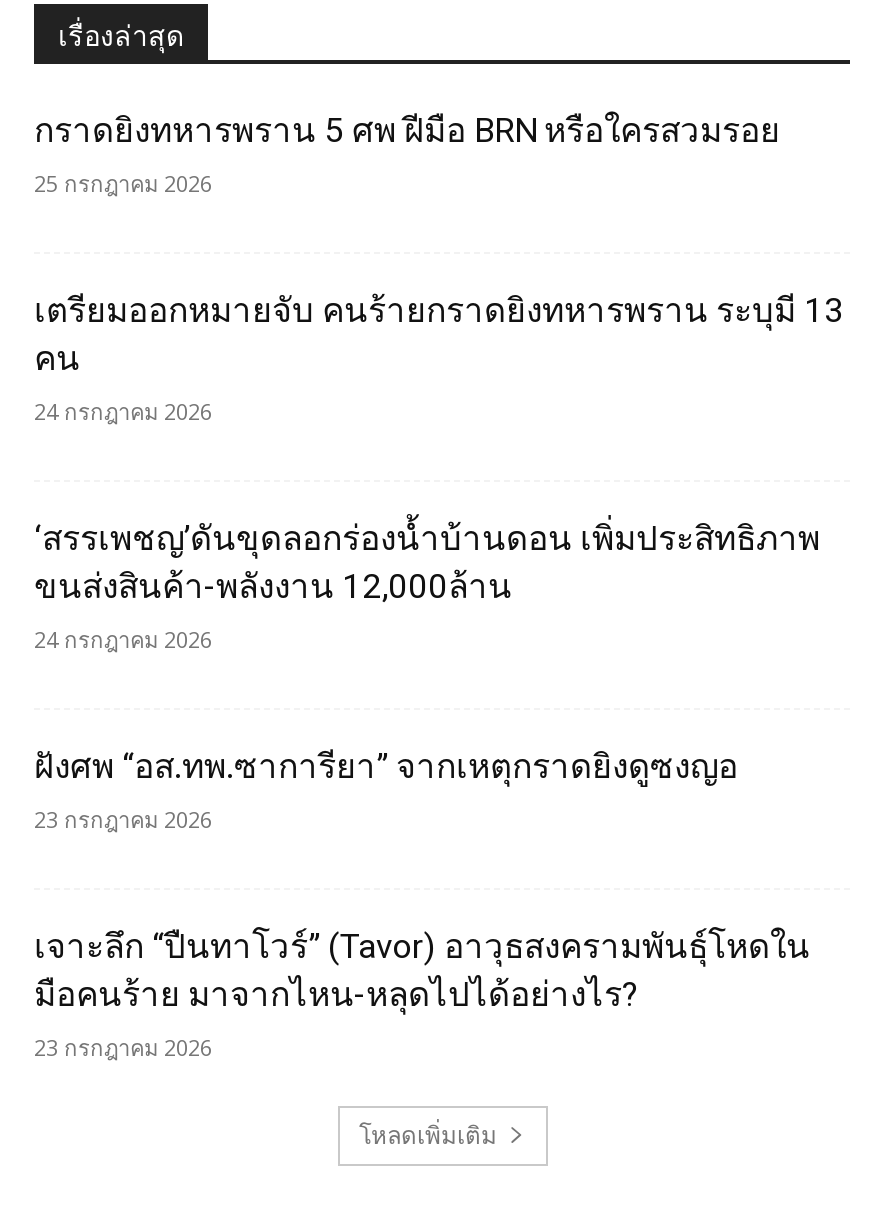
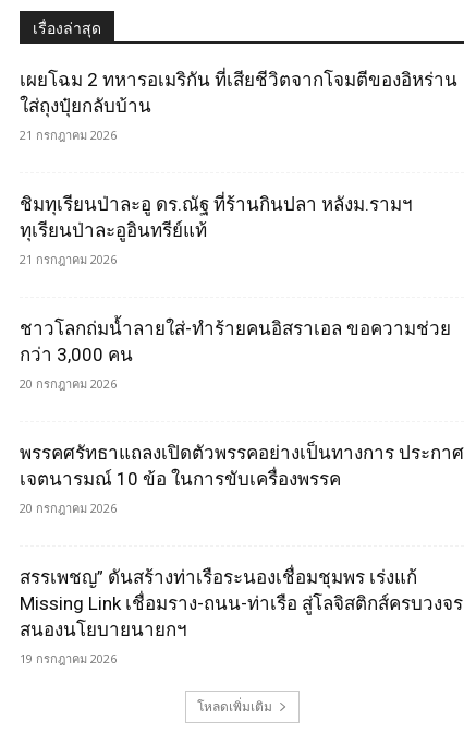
- กราดยิงทหารพราน 5 ศพ ฝีมือ BRN หรือใครสวมรอย
- 25 กรกฎาคม 2026
+ เผยโฉม 2 ทหารอเมริกัน ที่เสียชีวิตจากโจมตีของอิหร่าน
+ ใส่ถุงปุ๋ยกลับบ้าน
+ 21 กรกฎาคม 2026

- เตรียมออกหมายจับ คนร้ายกราดยิงทหารพราน ระบุมี 13
- คน
- 24 กรกฎาคม 2026
+ ชิมทุเรียนป่าละอู ดร.ณัฐ ที่ร้านกินปลา หลังม.รามฯ
+ ทุเรียนป่าละอูอินทรีย์แท้
+ 21 กรกฎาคม 2026

- ‘สรรเพชญ’ดันขุดลอกร่องน้ำบ้านดอน เพิ่มประสิทธิภาพ
- ขนส่งสินค้า-พลังงาน 12,000ล้าน
- 24 กรกฎาคม 2026
+ ชาวโลกถ่มน้ำลายใส่-ทำร้ายคนอิสราเอล ขอความช่วย
+ กว่า 3,000 คน
+ 20 กรกฎาคม 2026

- ฝังศพ “อส.ทพ.ซาการียา” จากเหตุกราดยิงดูซงญอ
- 23 กรกฎาคม 2026
+ พรรคศรัทธาแถลงเปิดตัวพรรคอย่างเป็นทางการ ประกาศ
+ เจตนารมณ์ 10 ข้อ ในการขับเครื่องพรรค
+ 20 กรกฎาคม 2026

- เจาะลึก “ปืนทาโวร์” (Tavor) อาวุธสงครามพันธุ์โหดใน
- มือคนร้าย มาจากไหน-หลุดไปได้อย่างไร?
- 23 กรกฎาคม 2026
+ สรรเพชญ” ดันสร้างท่าเรือระนองเชื่อมชุมพร เร่งแก้
+ Missing Link เชื่อมราง-ถนน-ท่าเรือ สู่โลจิสติกส์ครบวงจร
+ สนองนโยบายนายกฯ
+ 19 กรกฎาคม 2026
